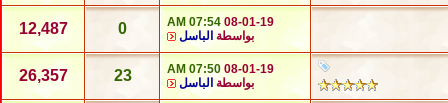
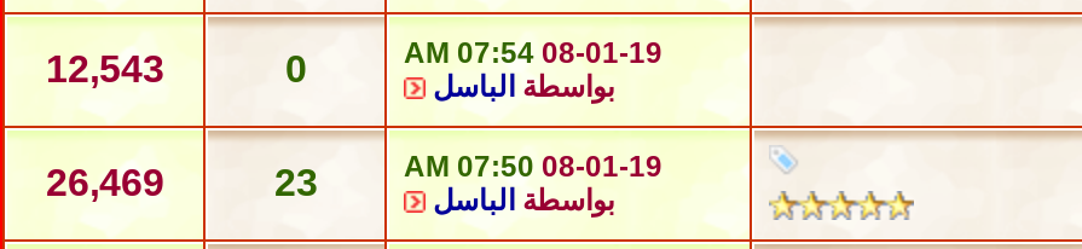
- 12,487
+ 12,543

- 26,357
+ 26,469
